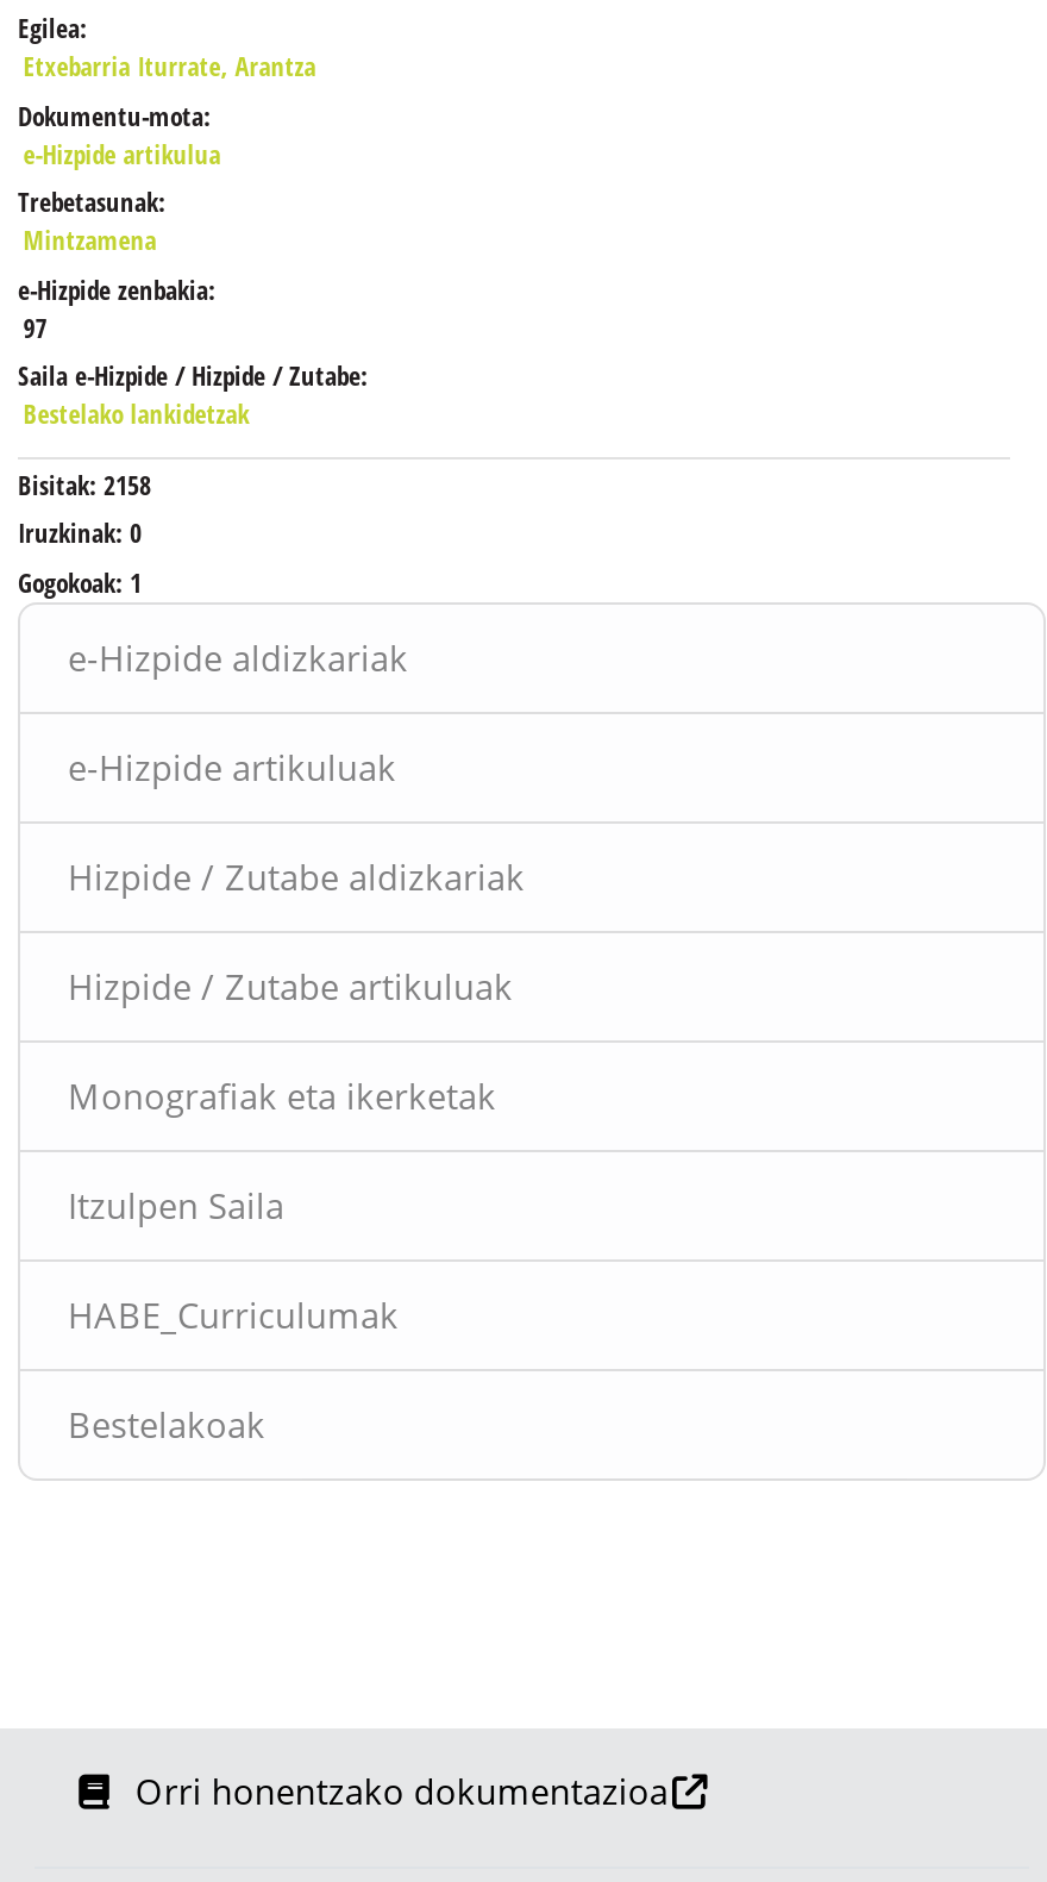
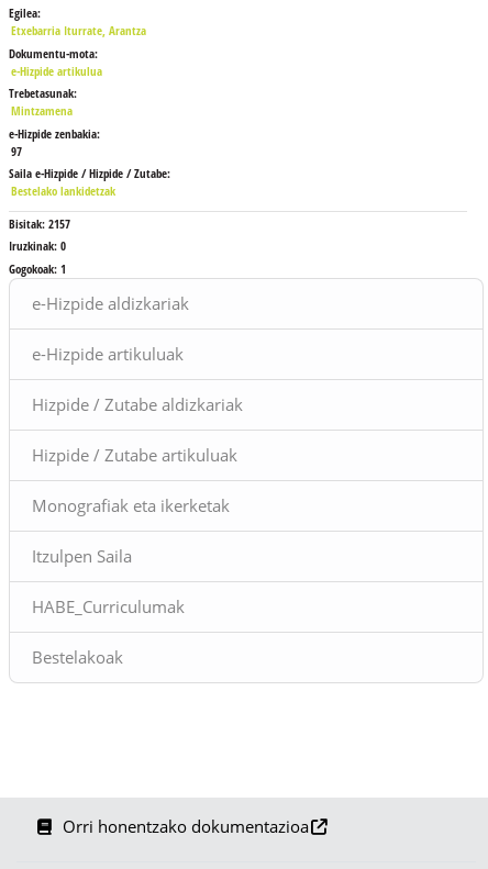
- Bisitak: 2158
+ Bisitak: 2157
